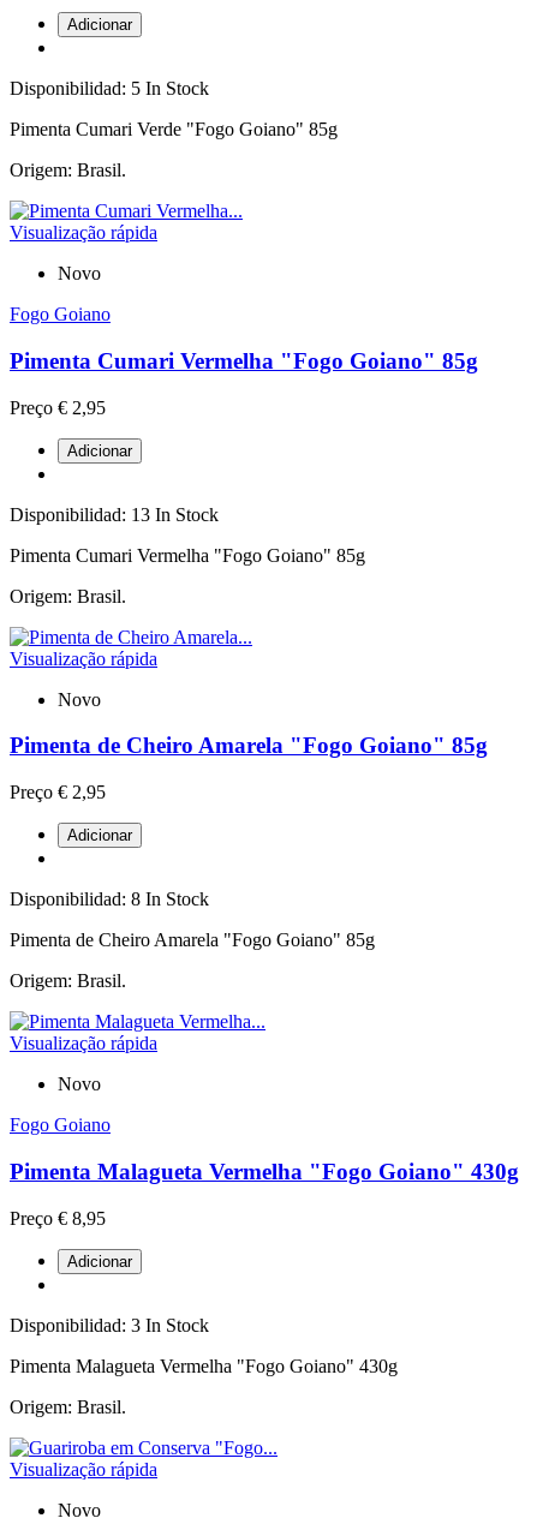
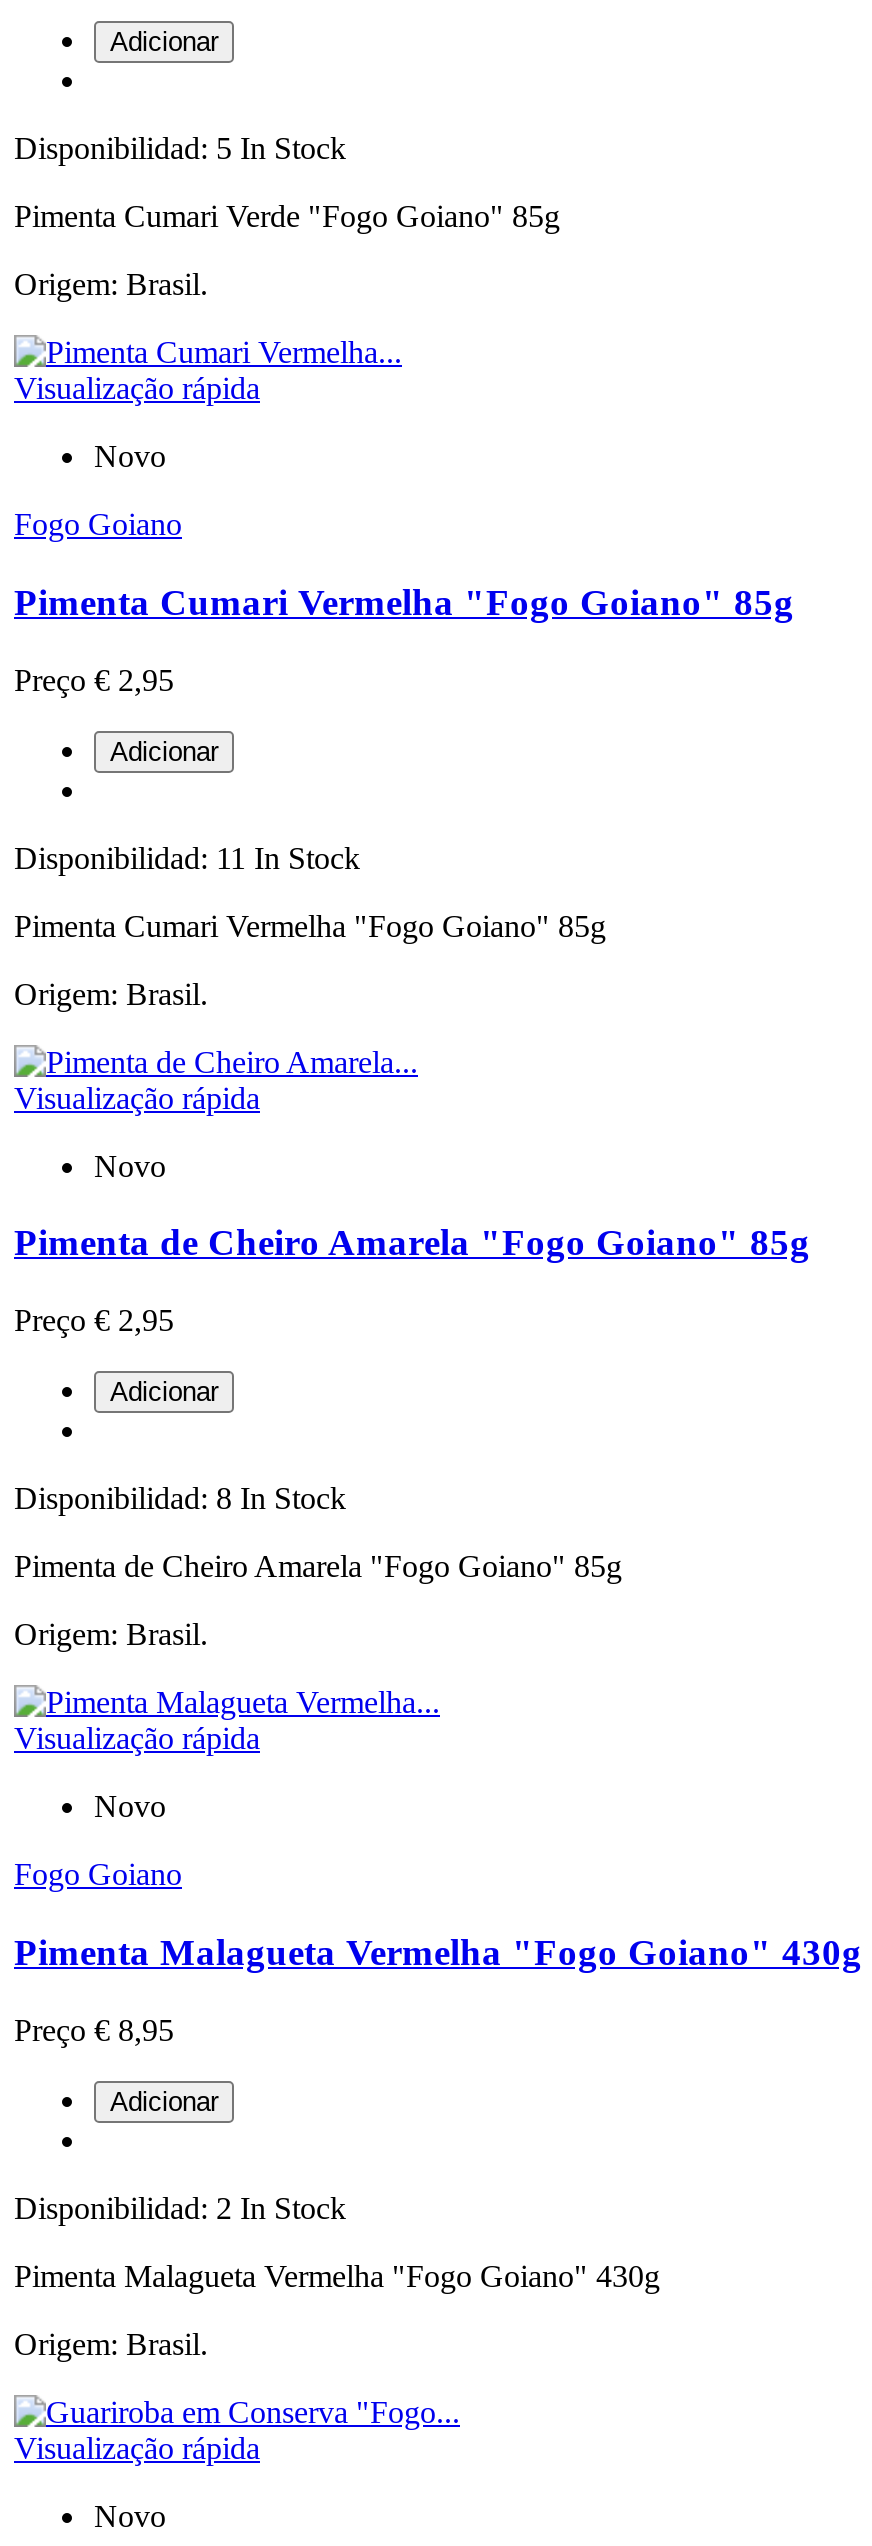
- Disponibilidad: 13 In Stock
+ Disponibilidad: 11 In Stock

- Disponibilidad: 3 In Stock
+ Disponibilidad: 2 In Stock
